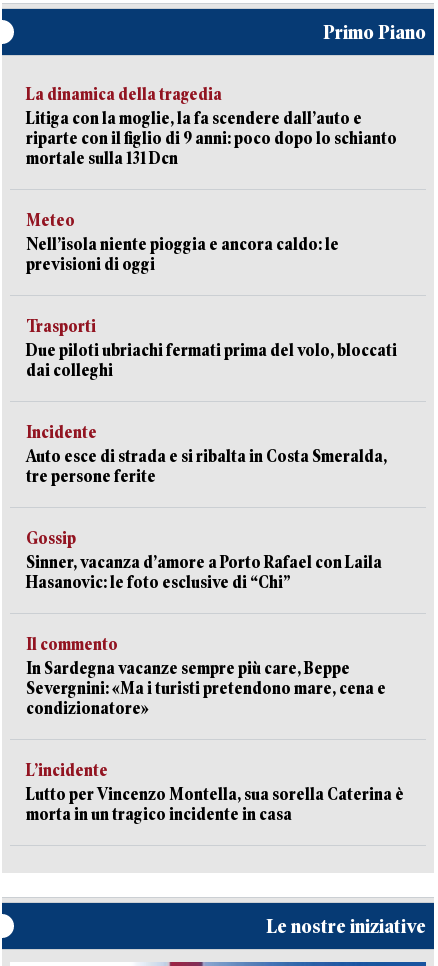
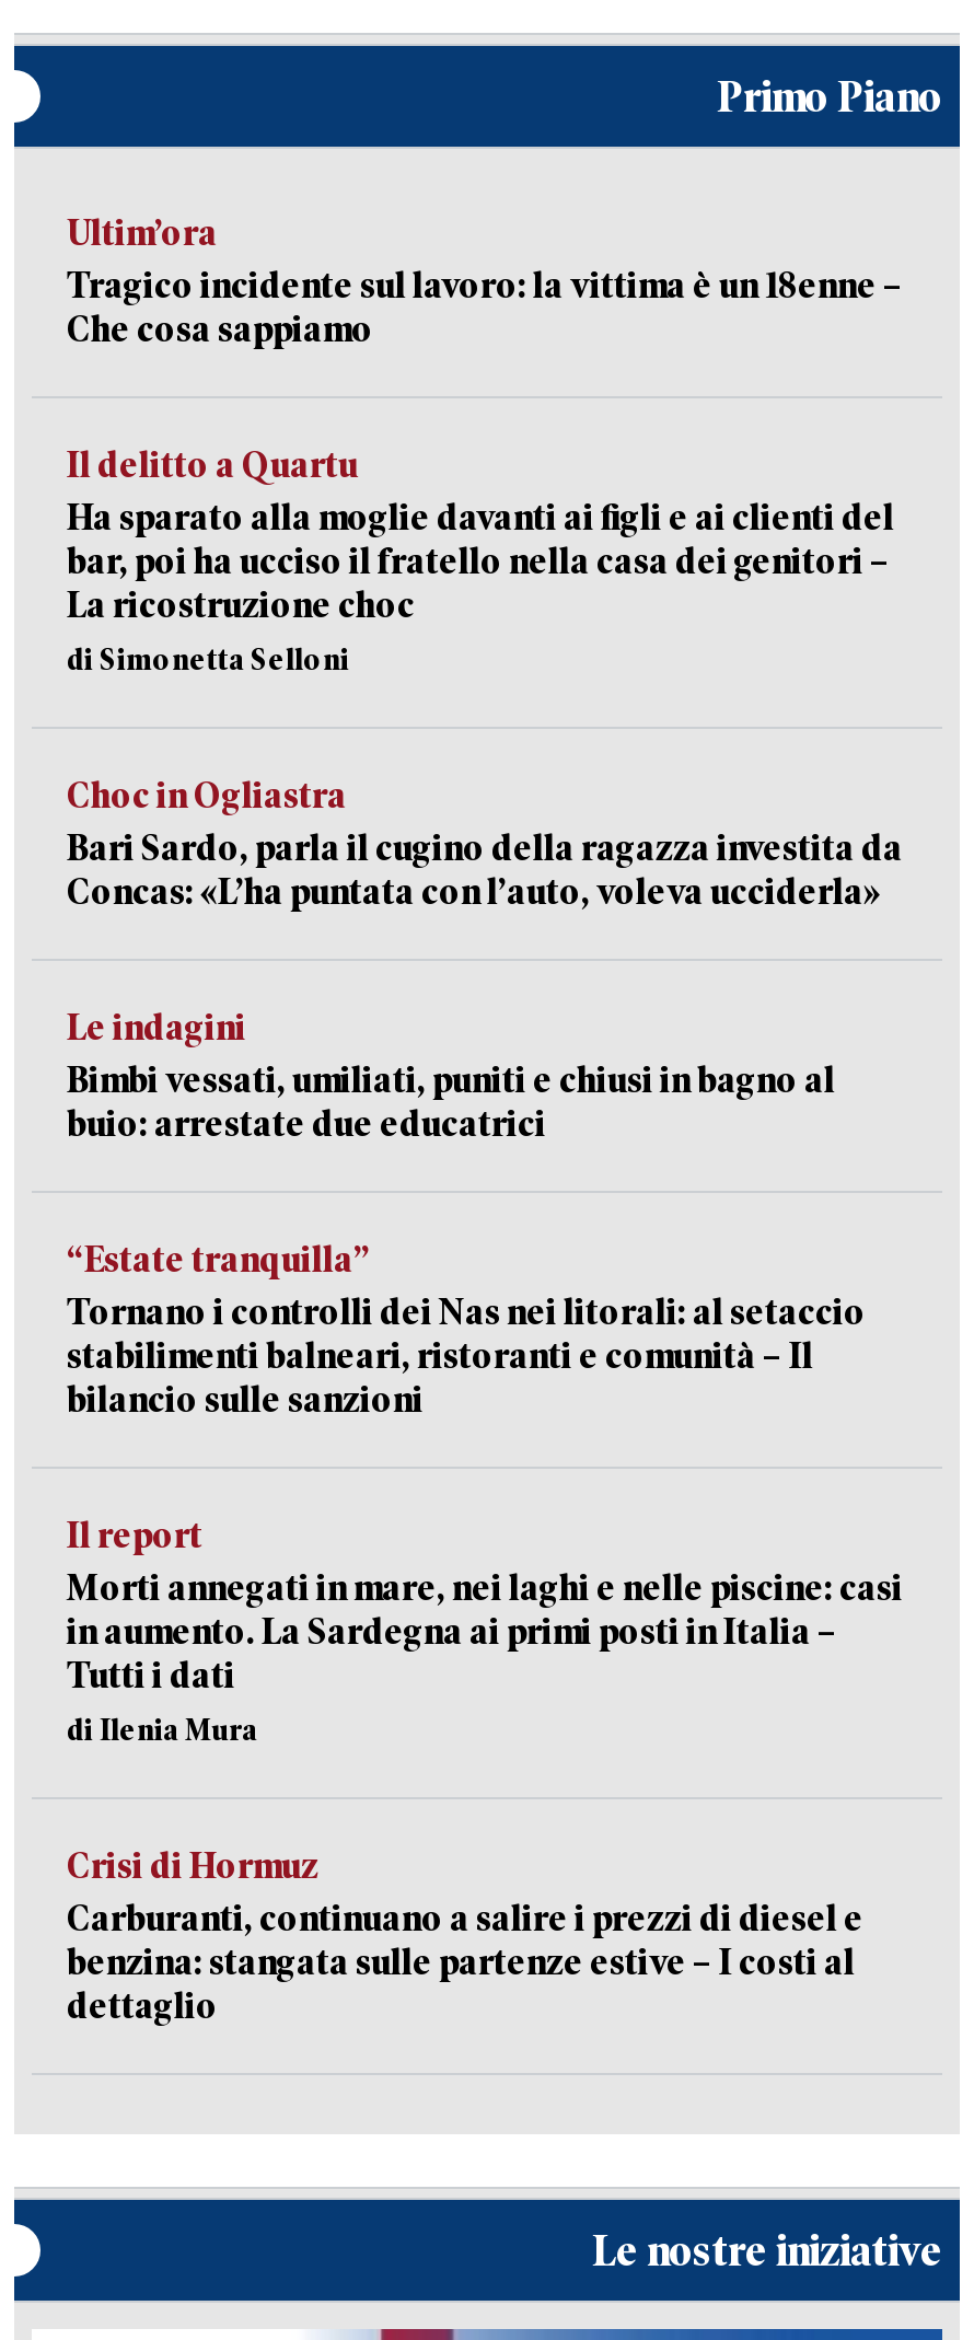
- La dinamica della tragedia
- Litiga con la moglie, la fa scendere dall’auto e
- riparte con il figlio di 9 anni: poco dopo lo schianto
- mortale sulla 131 Dcn
+ Ultim’ora
+ Tragico incidente sul lavoro: la vittima è un 18enne –
+ Che cosa sappiamo

- Meteo
- Nell’isola niente pioggia e ancora caldo: le
- previsioni di oggi
+ Il delitto a Quartu
+ Ha sparato alla moglie davanti ai figli e ai clienti del
+ bar, poi ha ucciso il fratello nella casa dei genitori –
+ La ricostruzione choc
+ di Simonetta Selloni

- Trasporti
- Due piloti ubriachi fermati prima del volo, bloccati
- dai colleghi
+ Choc in Ogliastra
+ Bari Sardo, parla il cugino della ragazza investita da
+ Concas: «L’ha puntata con l’auto, voleva ucciderla»

- Incidente
- Auto esce di strada e si ribalta in Costa Smeralda,
- tre persone ferite
+ Le indagini
+ Bimbi vessati, umiliati, puniti e chiusi in bagno al
+ buio: arrestate due educatrici

- Gossip
- Sinner, vacanza d’amore a Porto Rafael con Laila
- Hasanovic: le foto esclusive di “Chi”
+ “Estate tranquilla”
+ Tornano i controlli dei Nas nei litorali: al setaccio
+ stabilimenti balneari, ristoranti e comunità – Il
+ bilancio sulle sanzioni

- Il commento
- In Sardegna vacanze sempre più care, Beppe
- Severgnini: «Ma i turisti pretendono mare, cena e
- condizionatore»
+ Il report
+ Morti annegati in mare, nei laghi e nelle piscine: casi
+ in aumento. La Sardegna ai primi posti in Italia –
+ Tutti i dati
+ di Ilenia Mura

- L’incidente
- Lutto per Vincenzo Montella, sua sorella Caterina è
- morta in un tragico incidente in casa
+ Crisi di Hormuz
+ Carburanti, continuano a salire i prezzi di diesel e
+ benzina: stangata sulle partenze estive – I costi al
+ dettaglio
